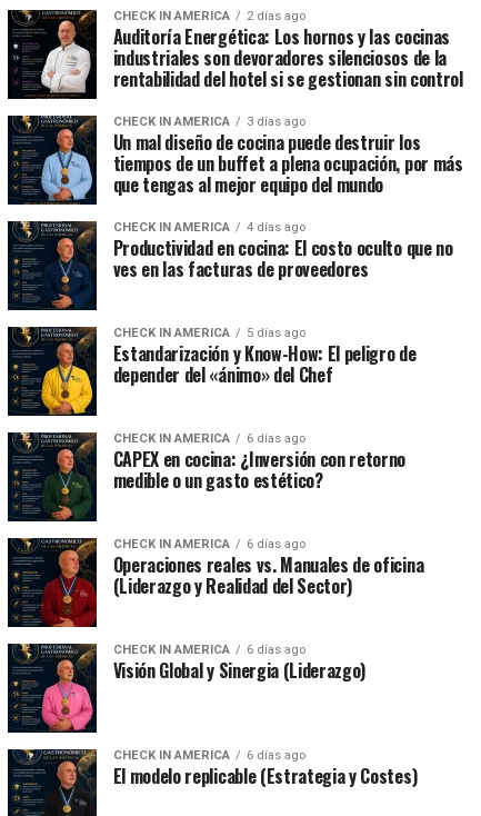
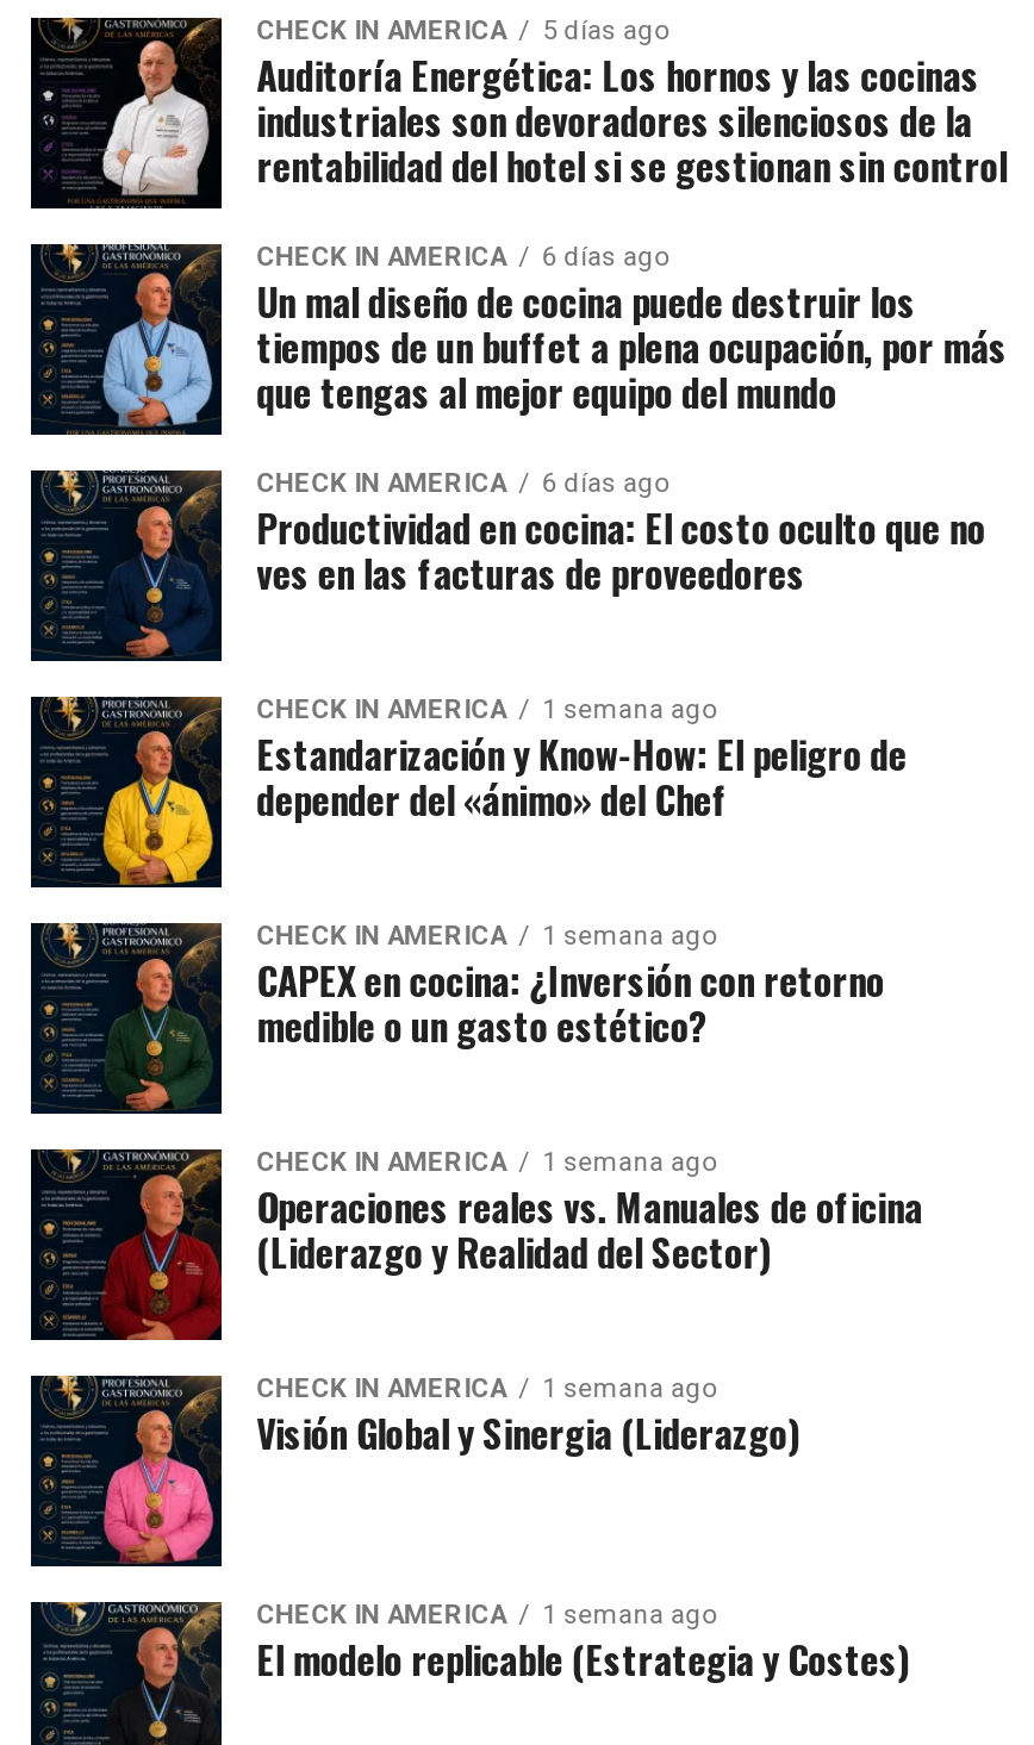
- CHECK IN AMERICA 2 días ago
+ CHECK IN AMERICA 5 días ago

- CHECK IN AMERICA 3 días ago
+ CHECK IN AMERICA 6 días ago

- CHECK IN AMERICA 4 días ago
+ CHECK IN AMERICA 6 días ago

- CHECK IN AMERICA 5 días ago
+ CHECK IN AMERICA 1 semana ago

- CHECK IN AMERICA 6 días ago
+ CHECK IN AMERICA 1 semana ago

- CHECK IN AMERICA 6 días ago
+ CHECK IN AMERICA 1 semana ago

- CHECK IN AMERICA 6 días ago
+ CHECK IN AMERICA 1 semana ago

- CHECK IN AMERICA 6 días ago
+ CHECK IN AMERICA 1 semana ago
